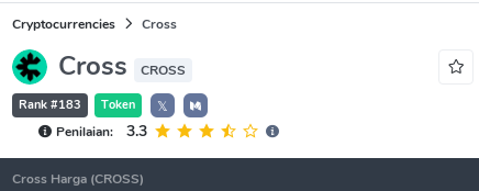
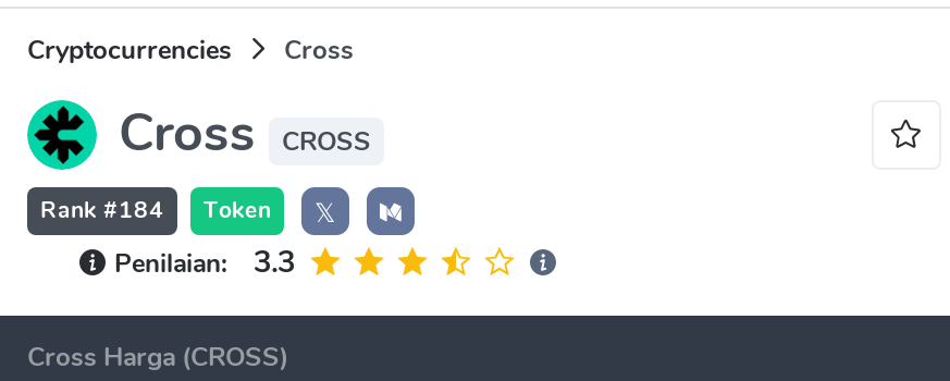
- Rank #183
+ Rank #184
